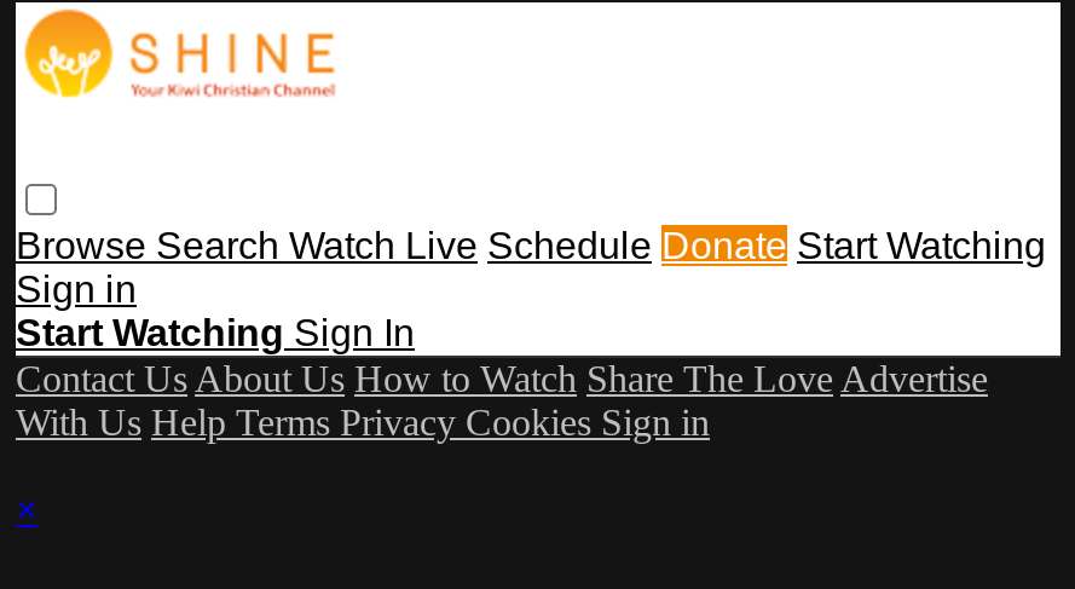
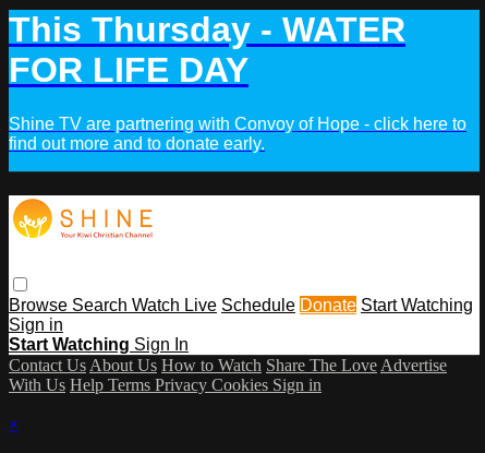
+ This Thursday - WATER
+ FOR LIFE DAY
+ Shine TV are partnering with Convoy of Hope - click here to
+ find out more and to donate early.
